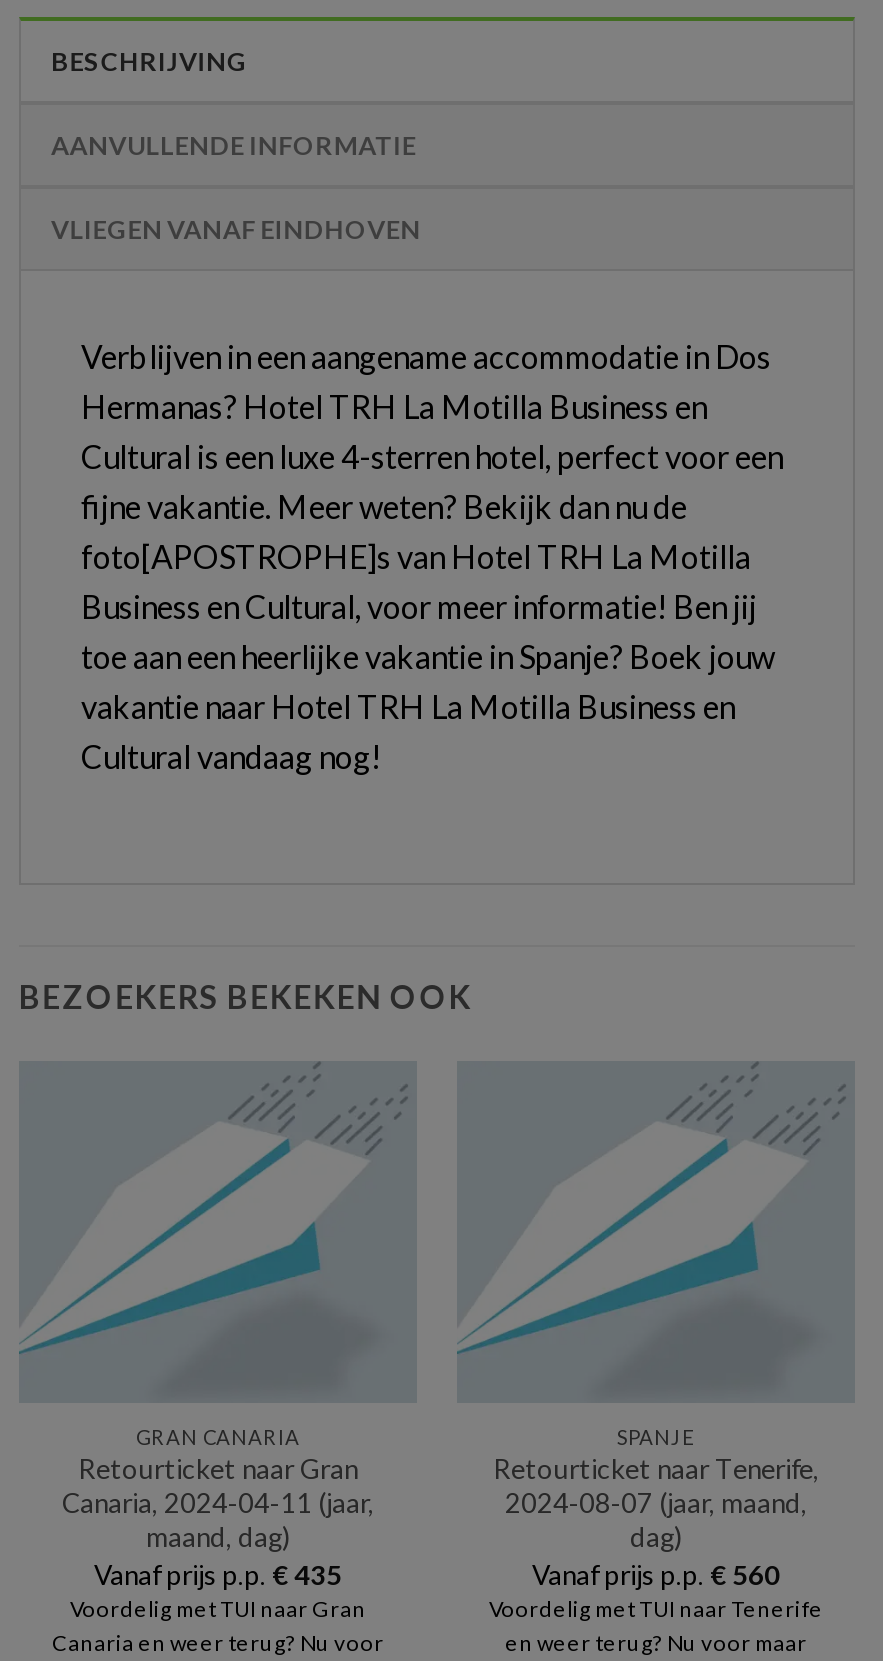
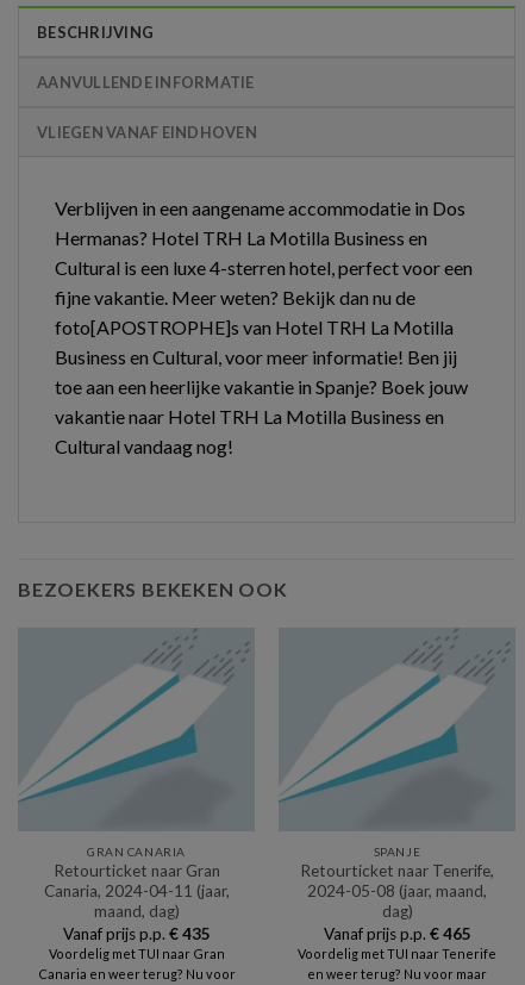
- 2024-08-07 (jaar, maand,
+ 2024-05-08 (jaar, maand,

- Vanaf prijs p.p. €560
+ Vanaf prijs p.p. €465
